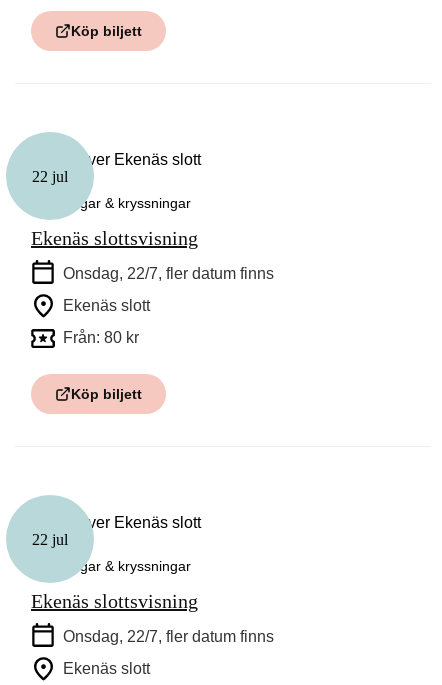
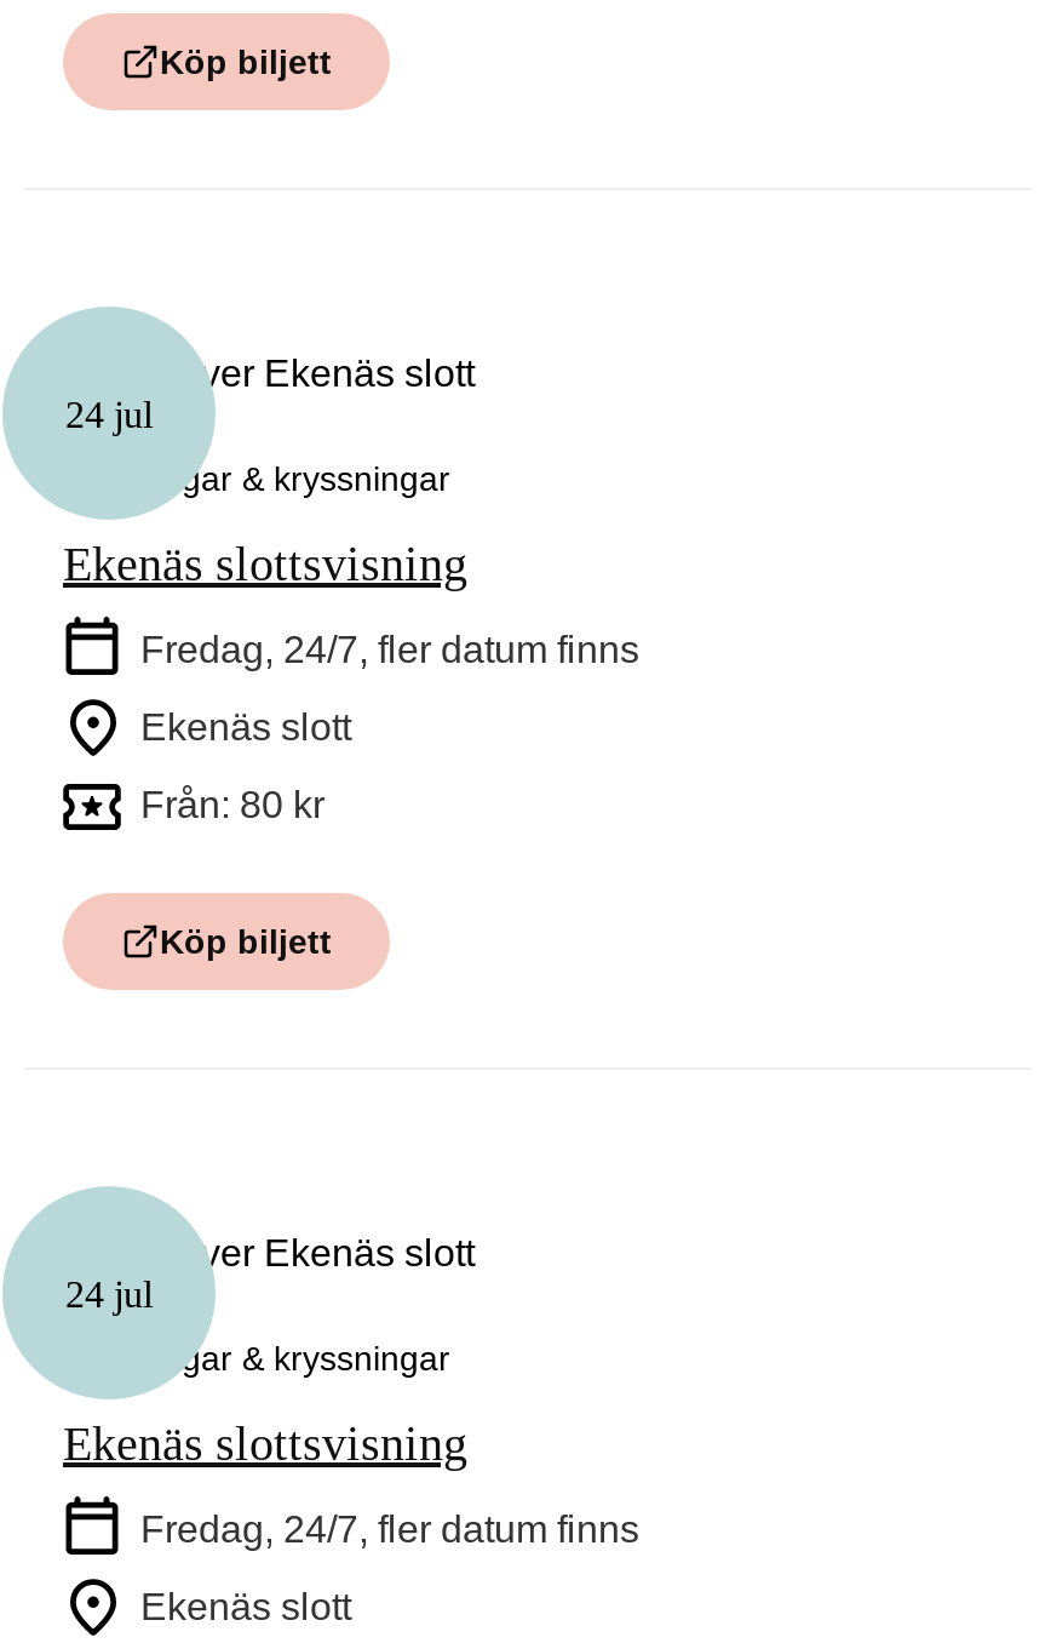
- 22 jul
+ 24 jul

- Onsdag, 22/7, fler datum finns
+ Fredag, 24/7, fler datum finns

- 22 jul
+ 24 jul

- Onsdag, 22/7, fler datum finns
+ Fredag, 24/7, fler datum finns
